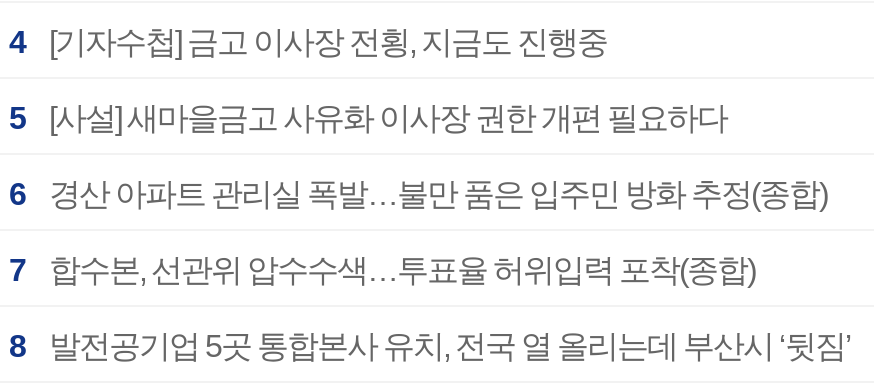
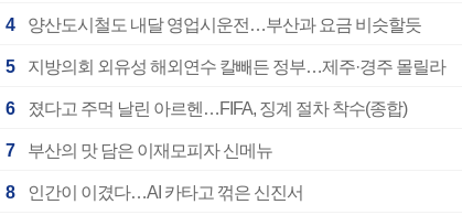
- [기자수첩] 금고 이사장 전횡, 지금도 진행중
+ 양산도시철도 내달 영업시운전…부산과 요금 비슷할듯

- [사설] 새마을금고 사유화 이사장 권한 개편 필요하다
+ 지방의회 외유성 해외연수 칼빼든 정부…제주·경주 몰릴라

- 경산 아파트 관리실 폭발…불만 품은 입주민 방화 추정(종합)
+ 졌다고 주먹 날린 아르헨…FIFA, 징계 절차 착수(종합)

- 합수본, 선관위 압수수색…투표율 허위입력 포착(종합)
+ 부산의 맛 담은 이재모피자 신메뉴

- 발전공기업 5곳 통합본사 유치, 전국 열 올리는데 부산시 ‘뒷짐’
+ 인간이 이겼다…AI 카타고 꺾은 신진서
